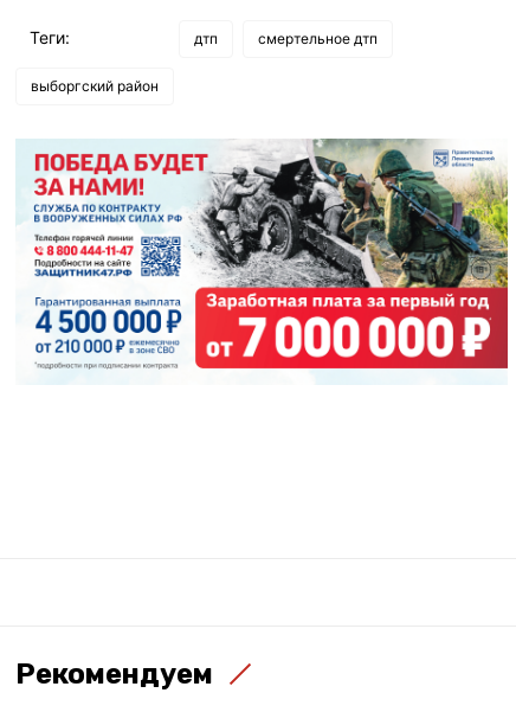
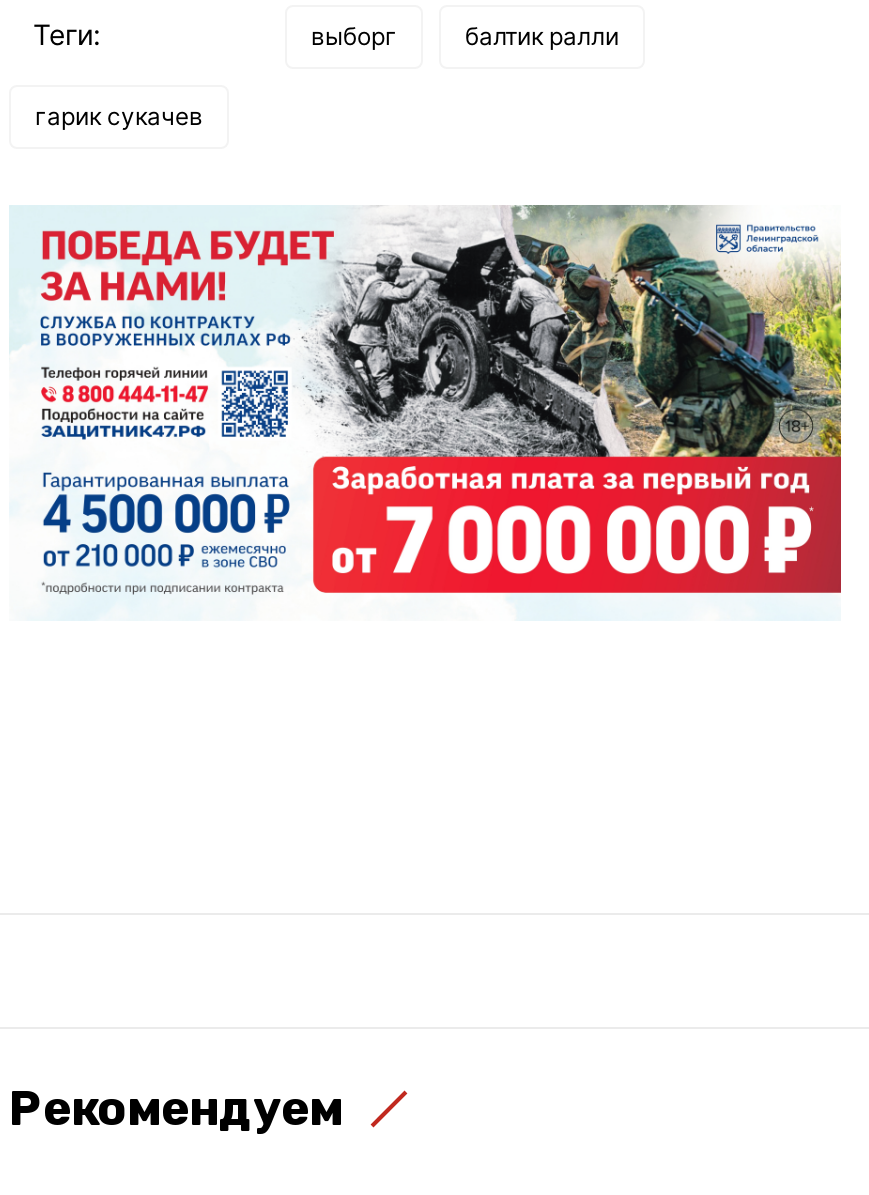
- дтп
- смертельное дтп
+ выборг
+ балтик ралли

- выборгский район
+ гарик сукачев
